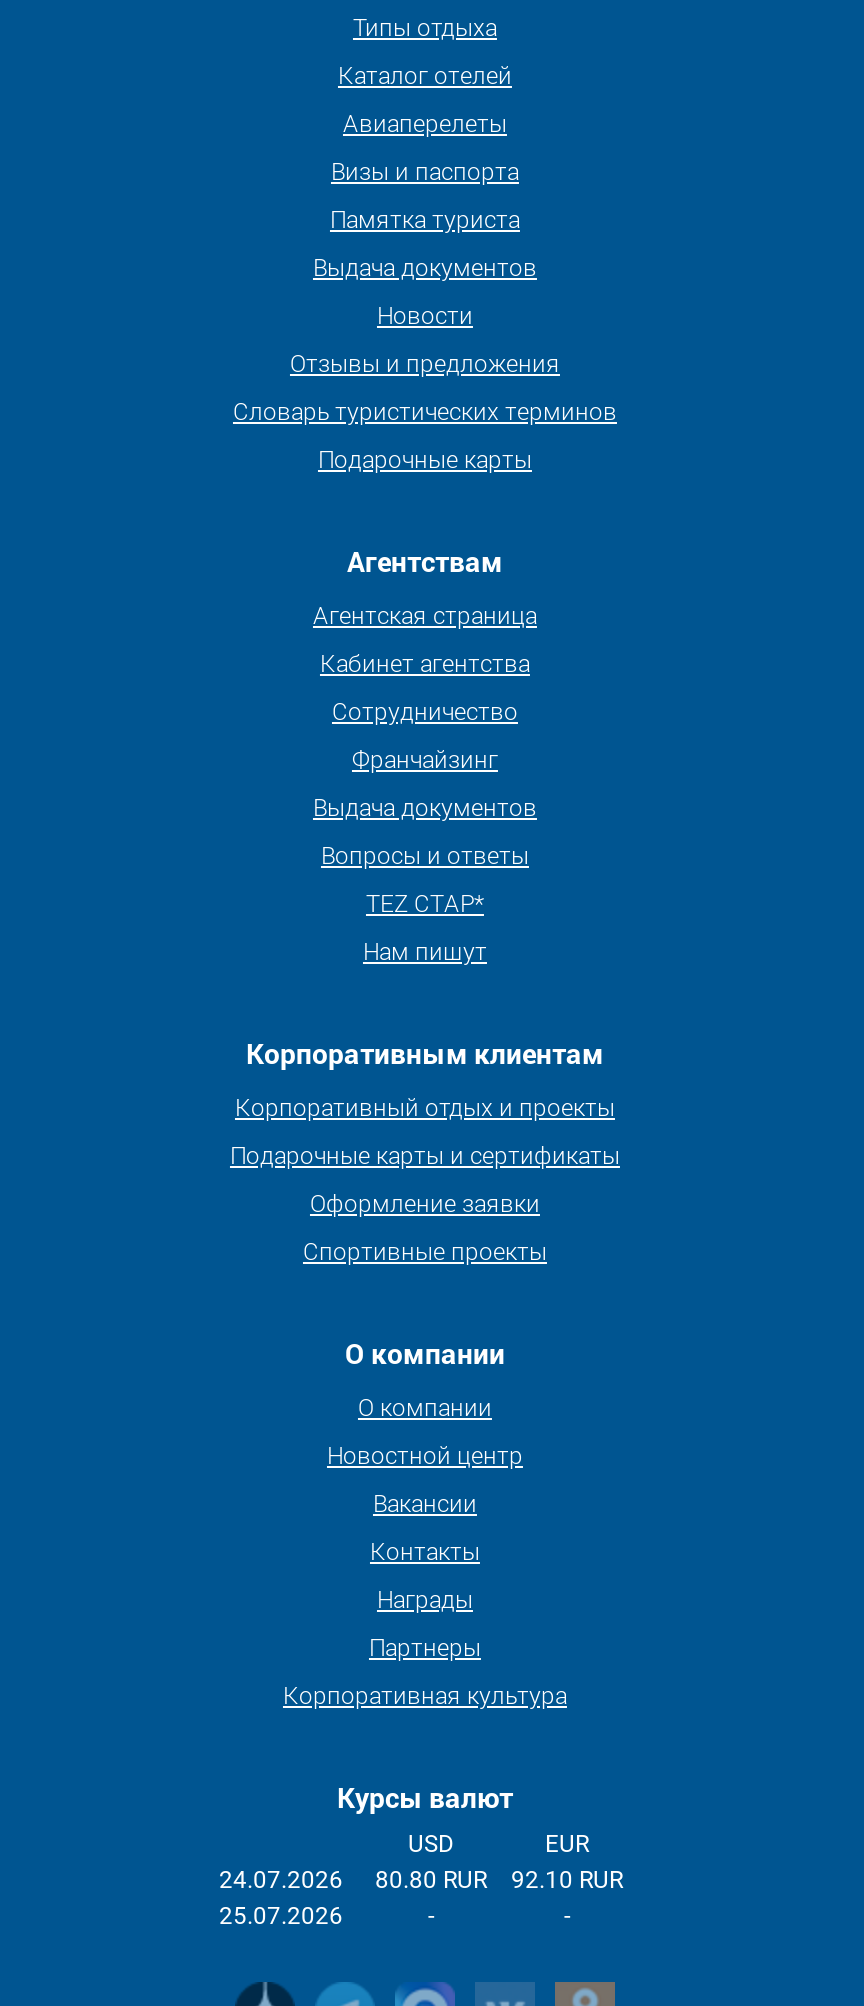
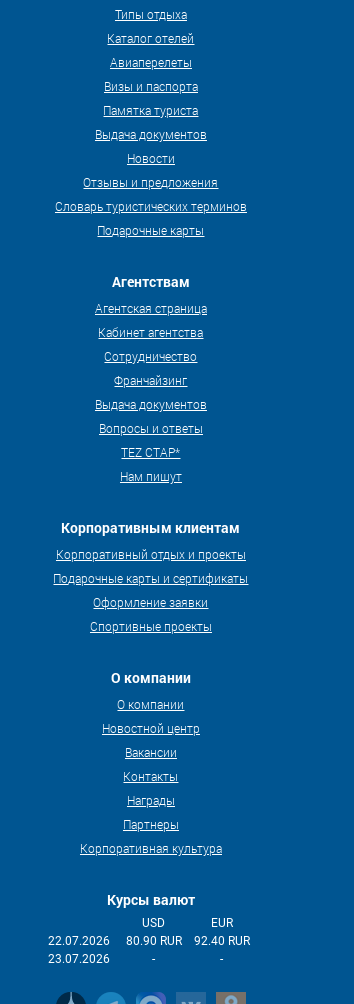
- 24.07.2026
+ 22.07.2026

- 80.80 RUR
+ 80.90 RUR

- 92.10 RUR
+ 92.40 RUR

- 25.07.2026
+ 23.07.2026
